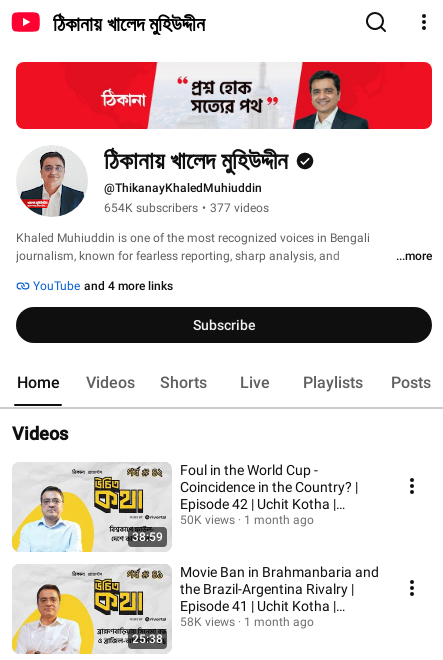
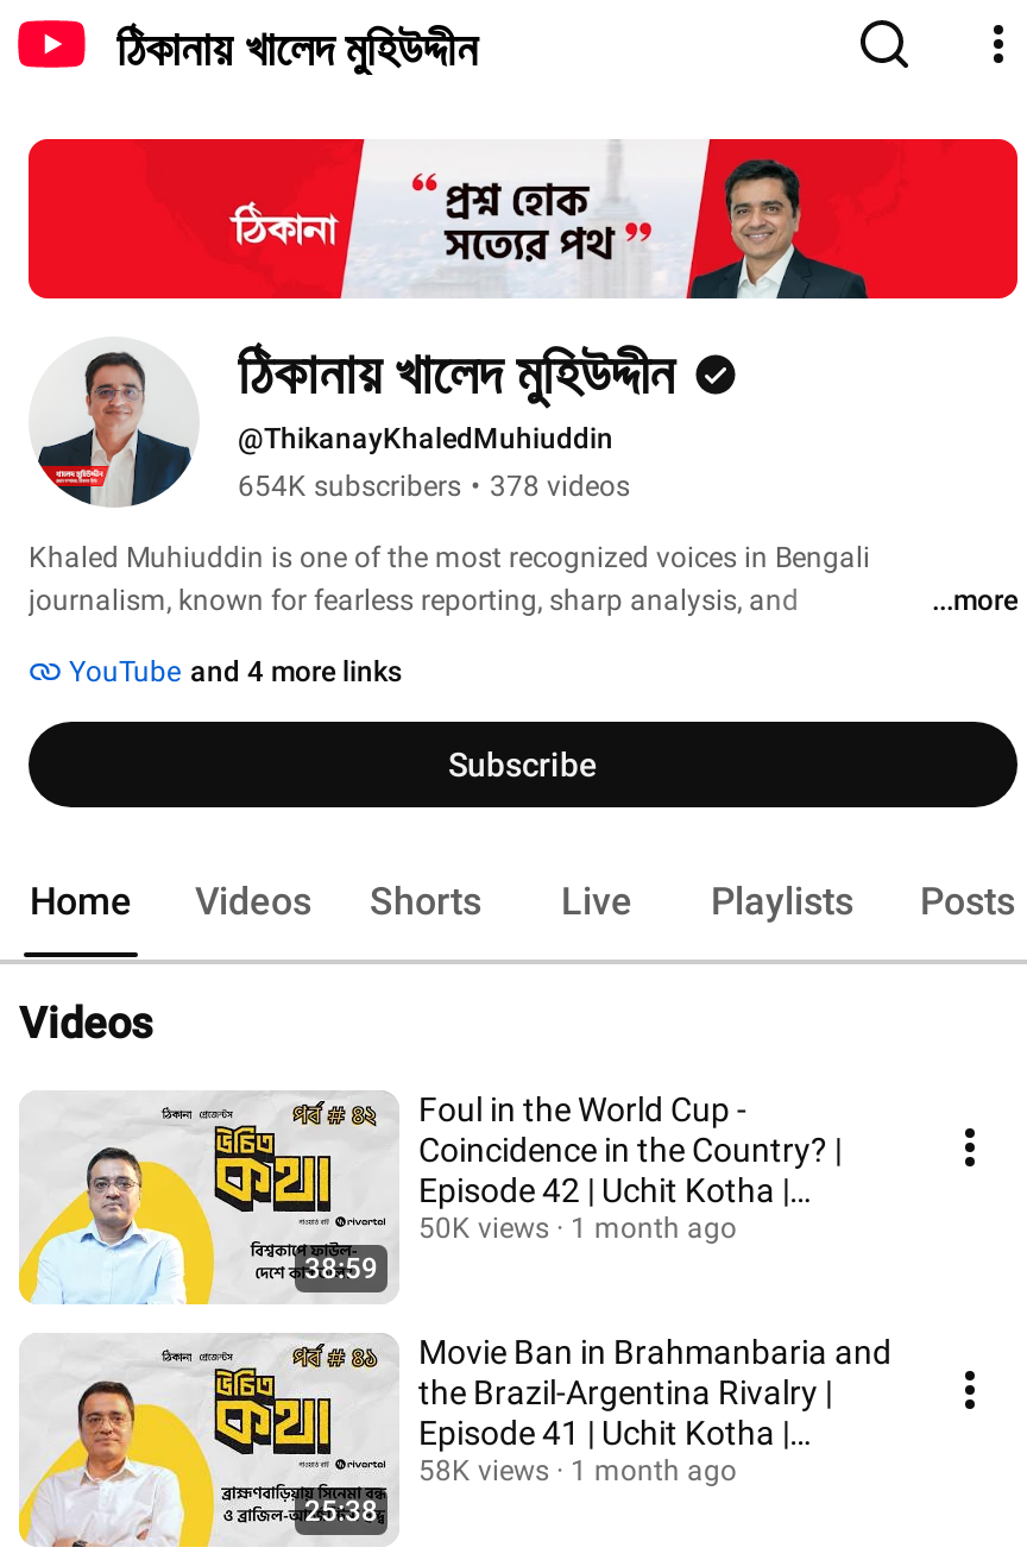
- 654K subscribers • 377 videos
+ 654K subscribers • 378 videos
